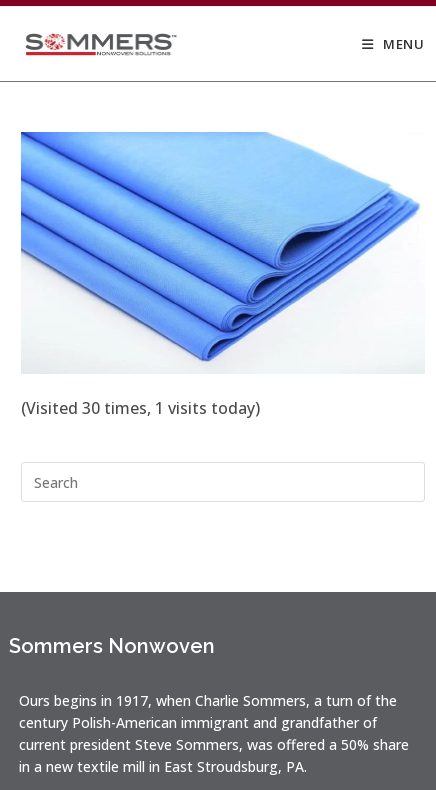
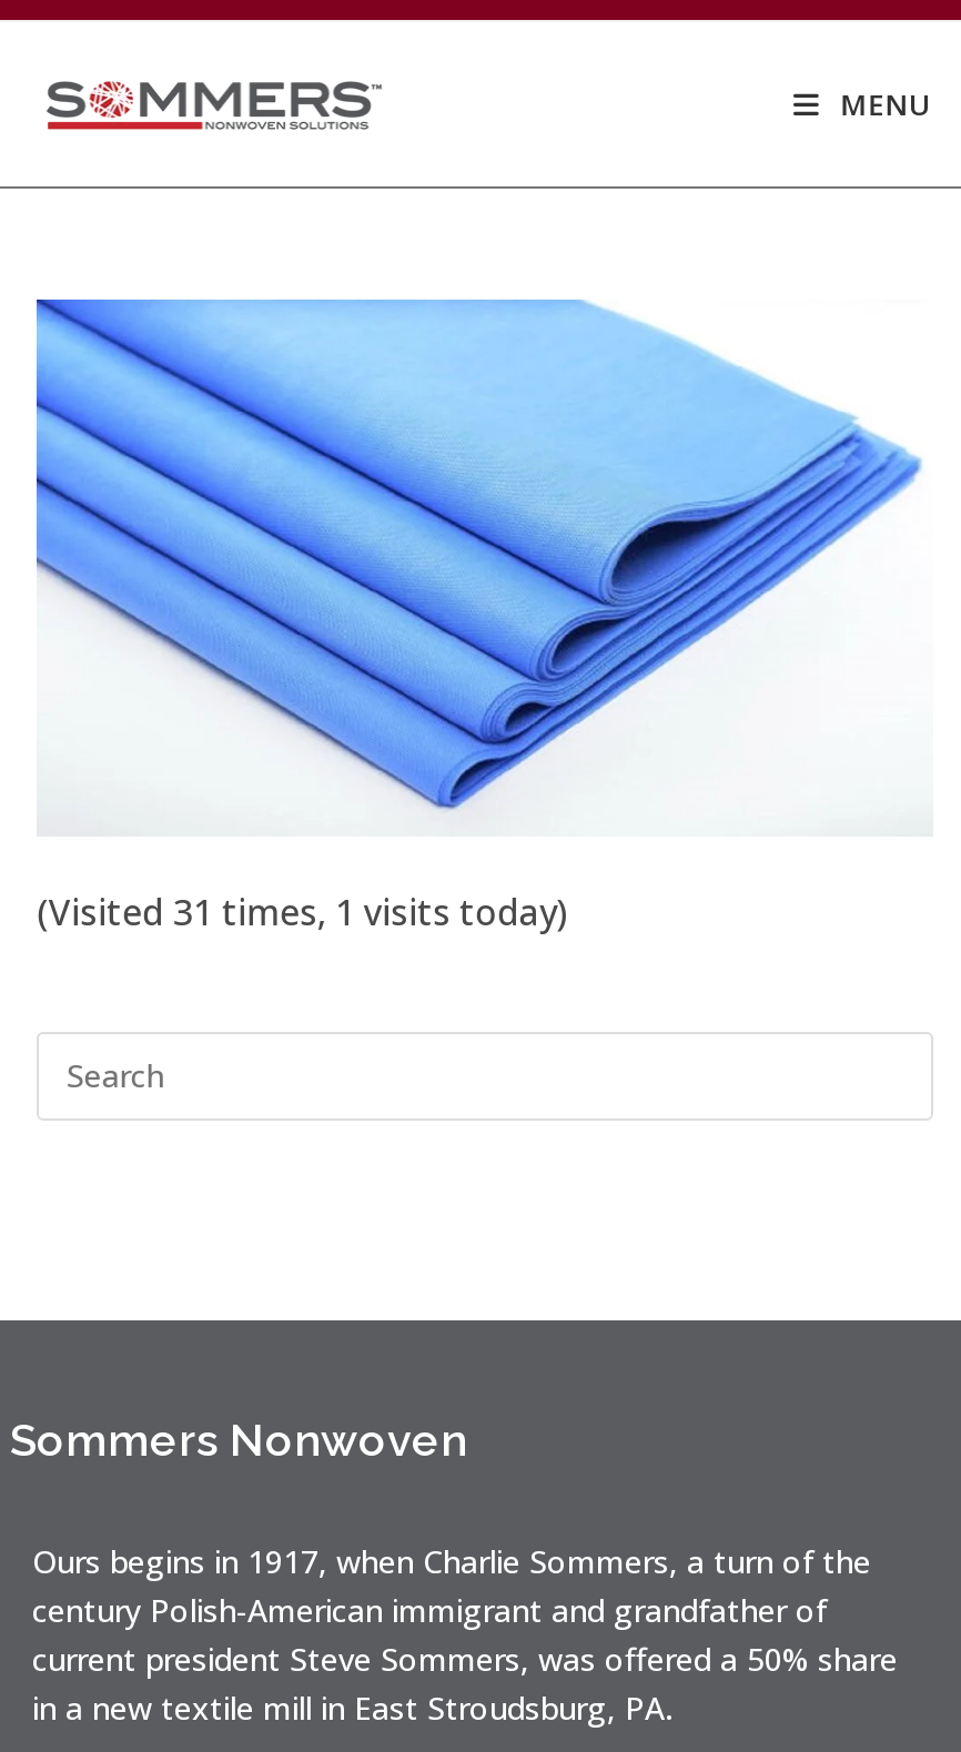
- (Visited 30 times, 1 visits today)
+ (Visited 31 times, 1 visits today)
